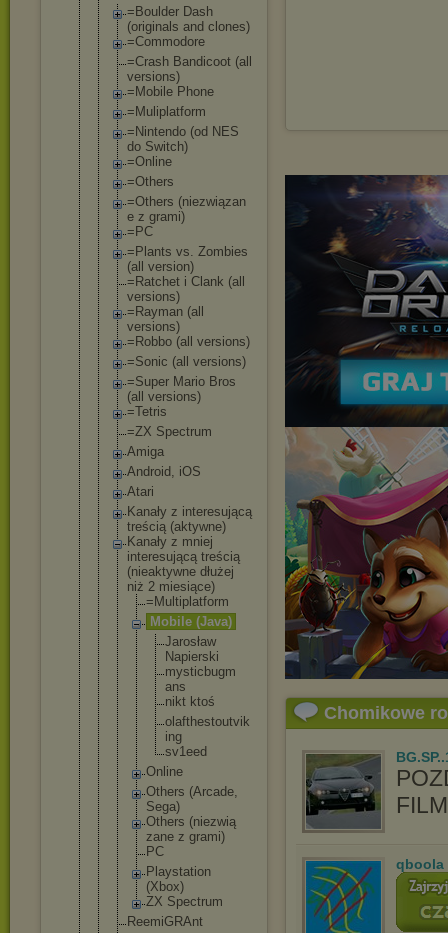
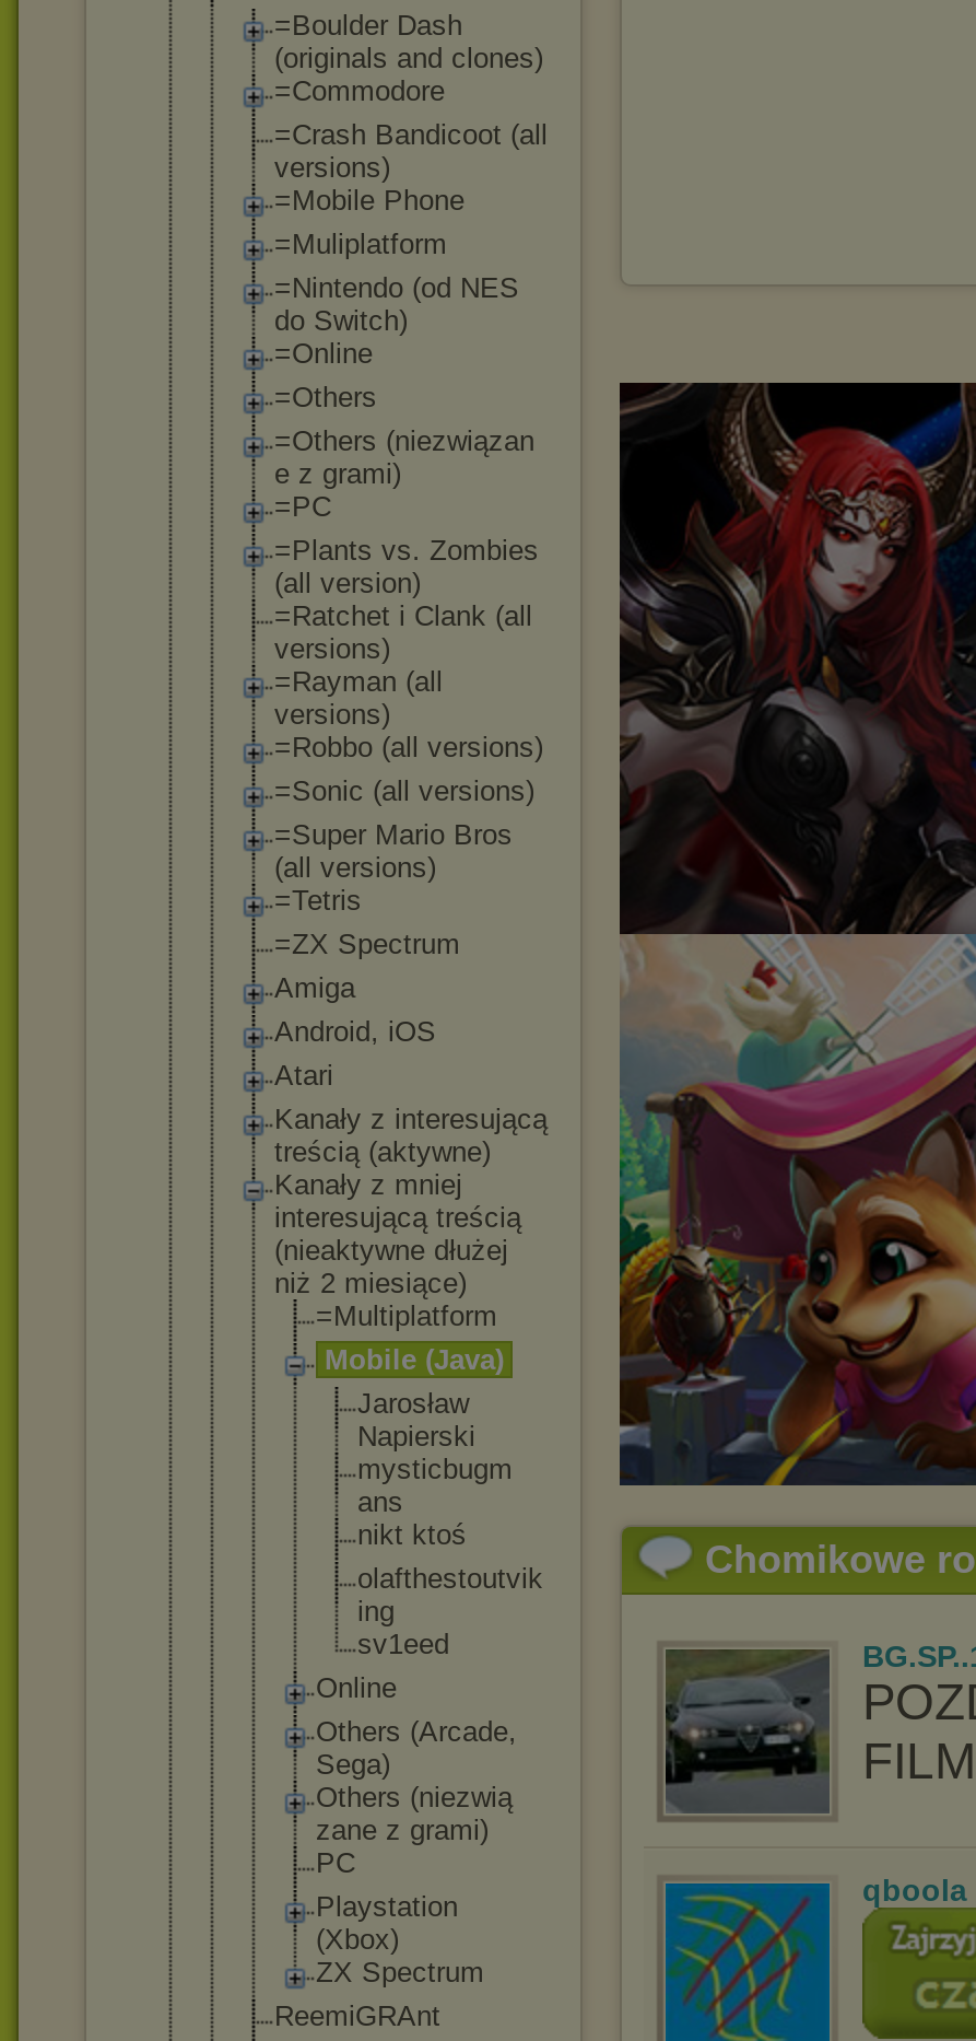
- [image]
+ [image]
